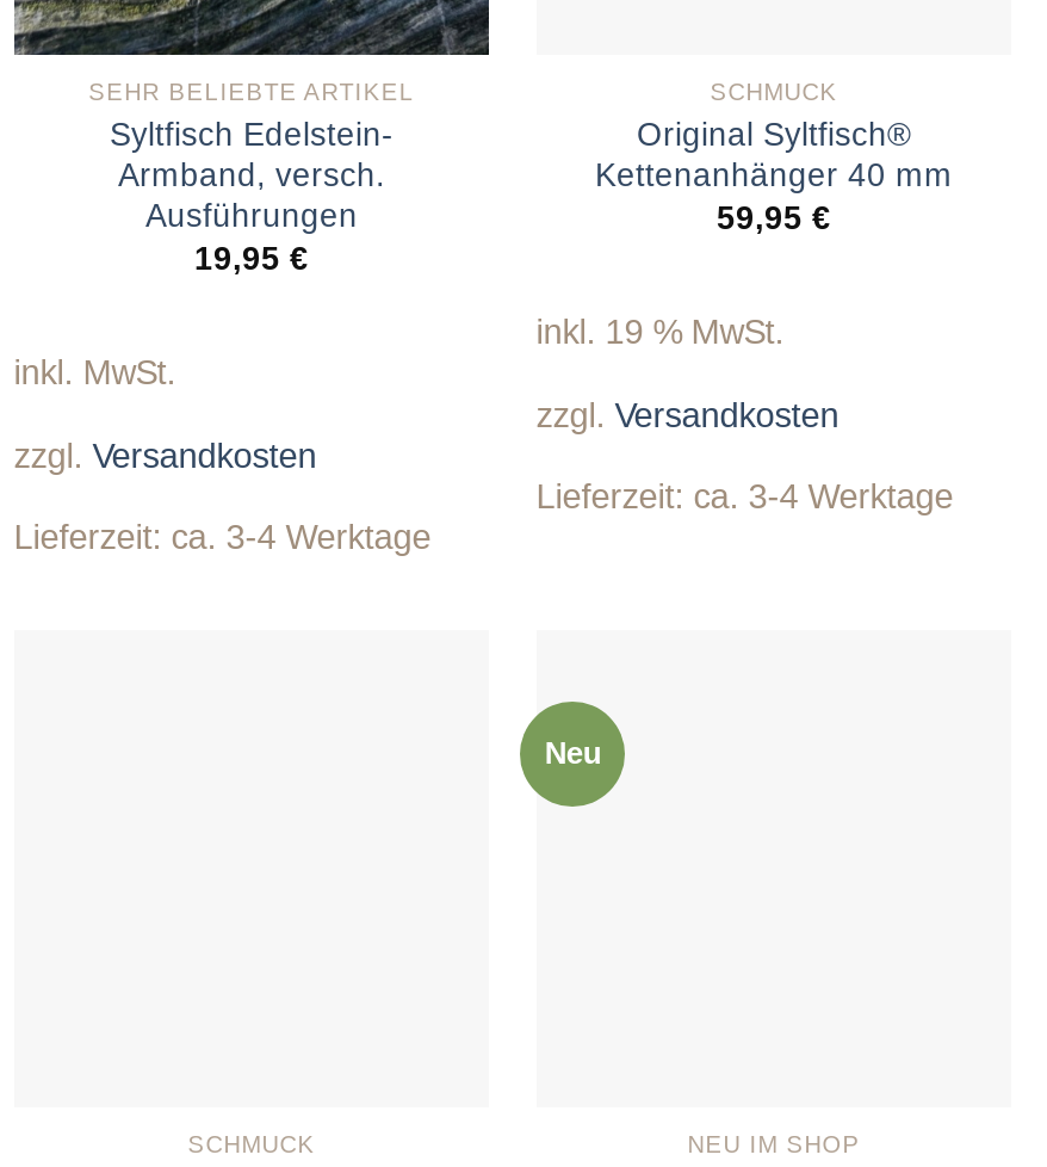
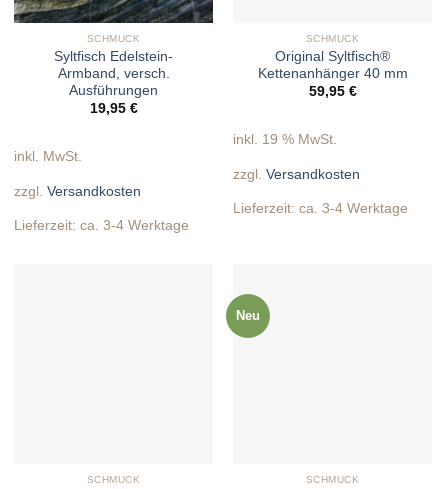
- SEHR BELIEBTE ARTIKEL
+ SCHMUCK

- NEU IM SHOP
+ SCHMUCK
